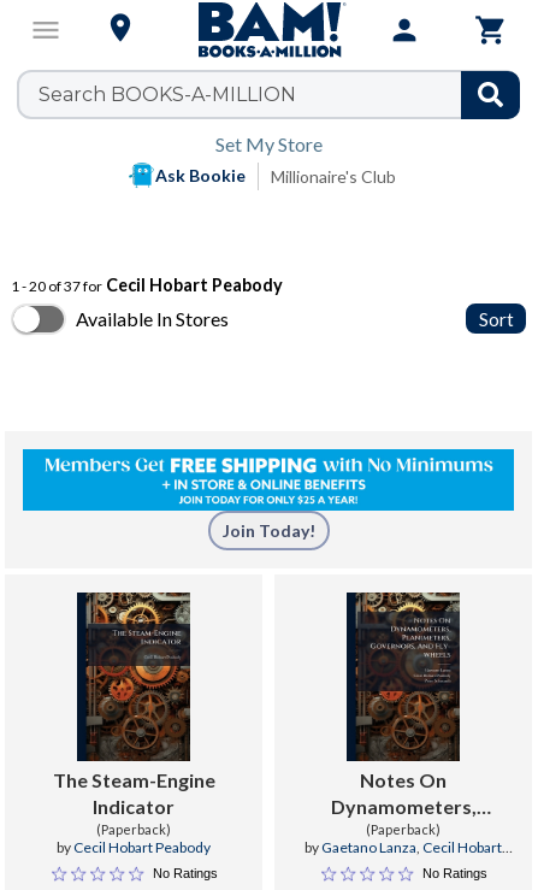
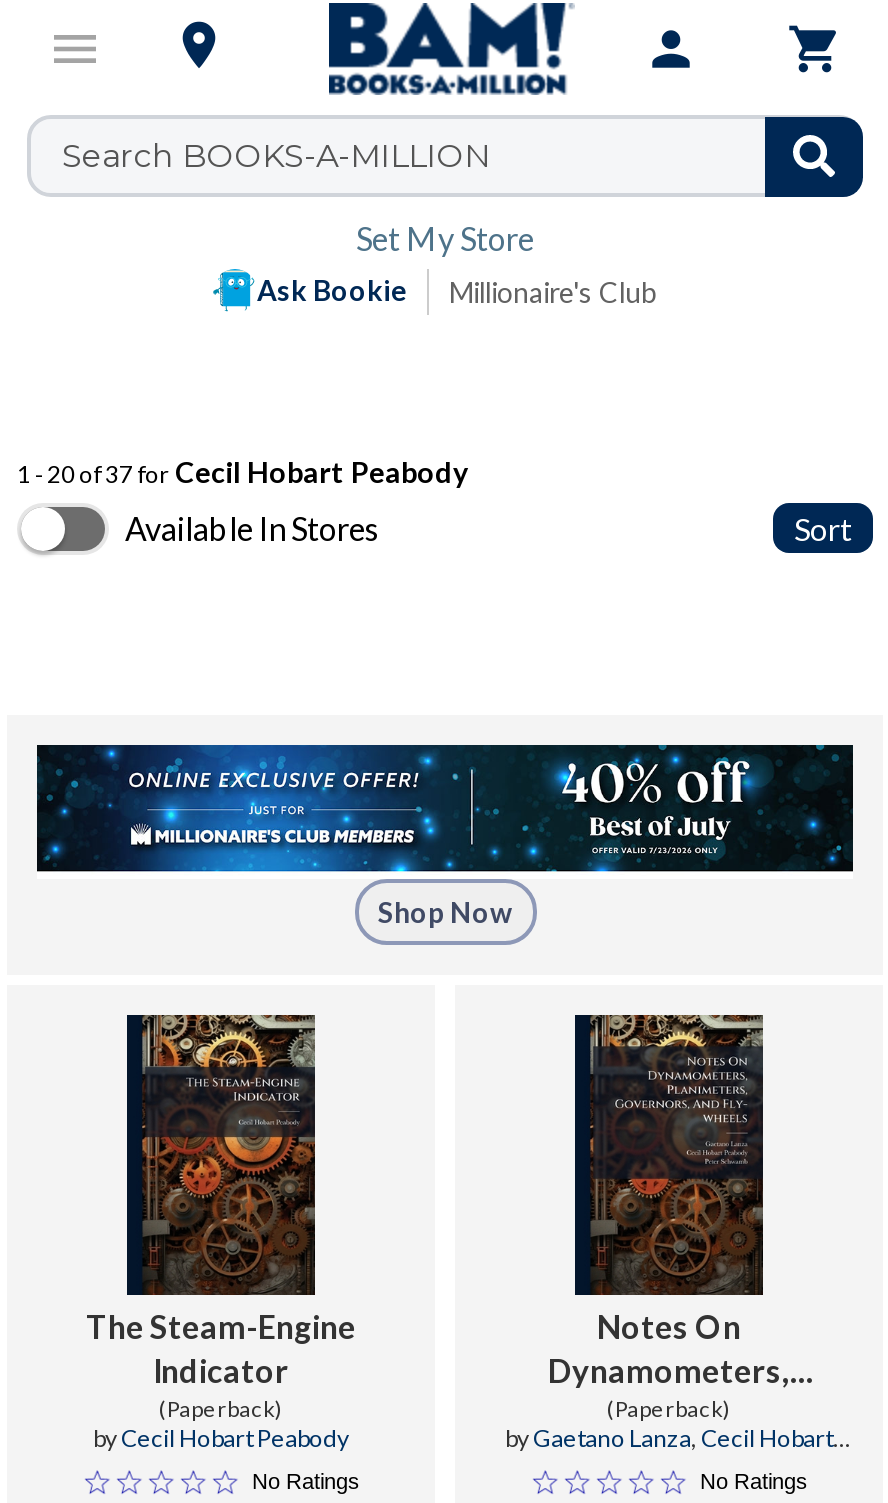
- [image]
- Join Today!
+ [image]
+ Shop Now
